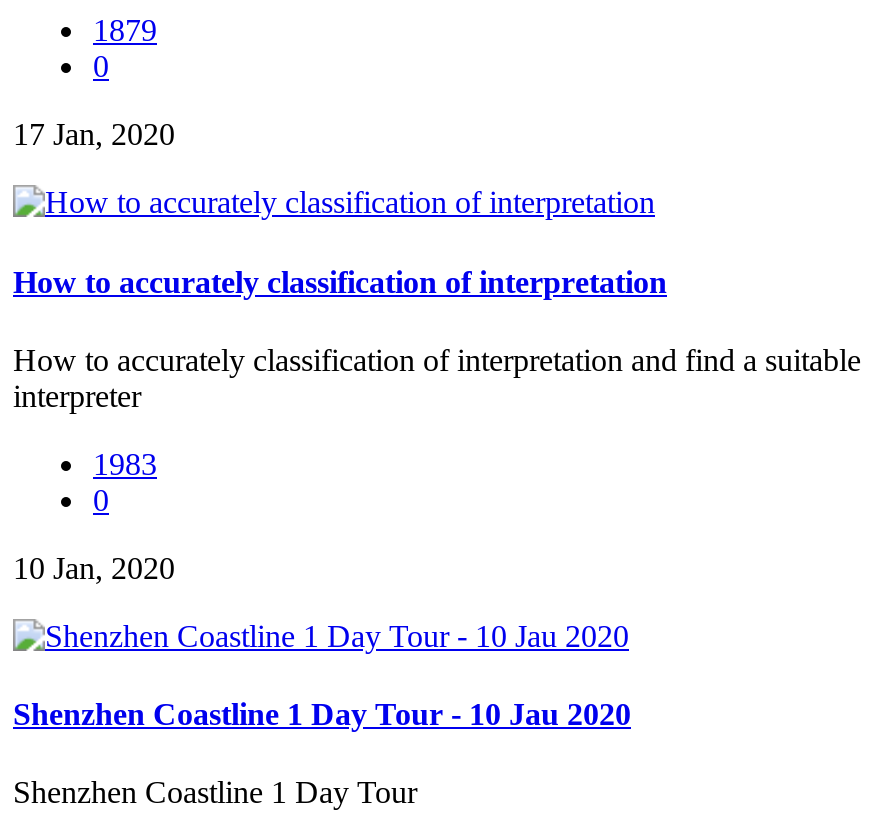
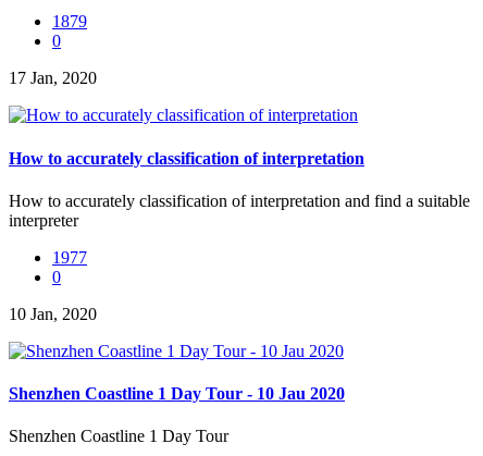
- 1983
+ 1977
